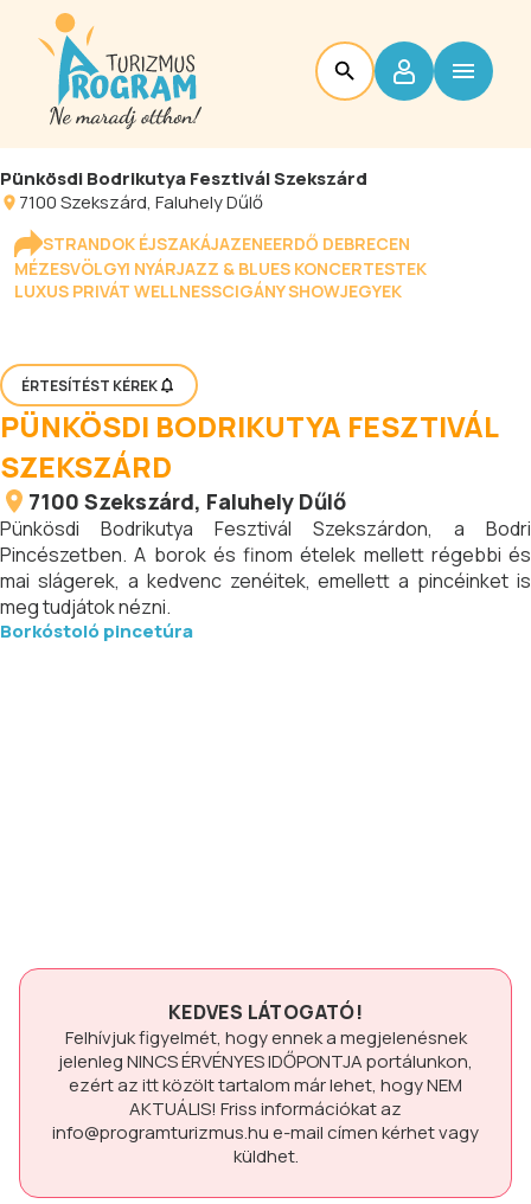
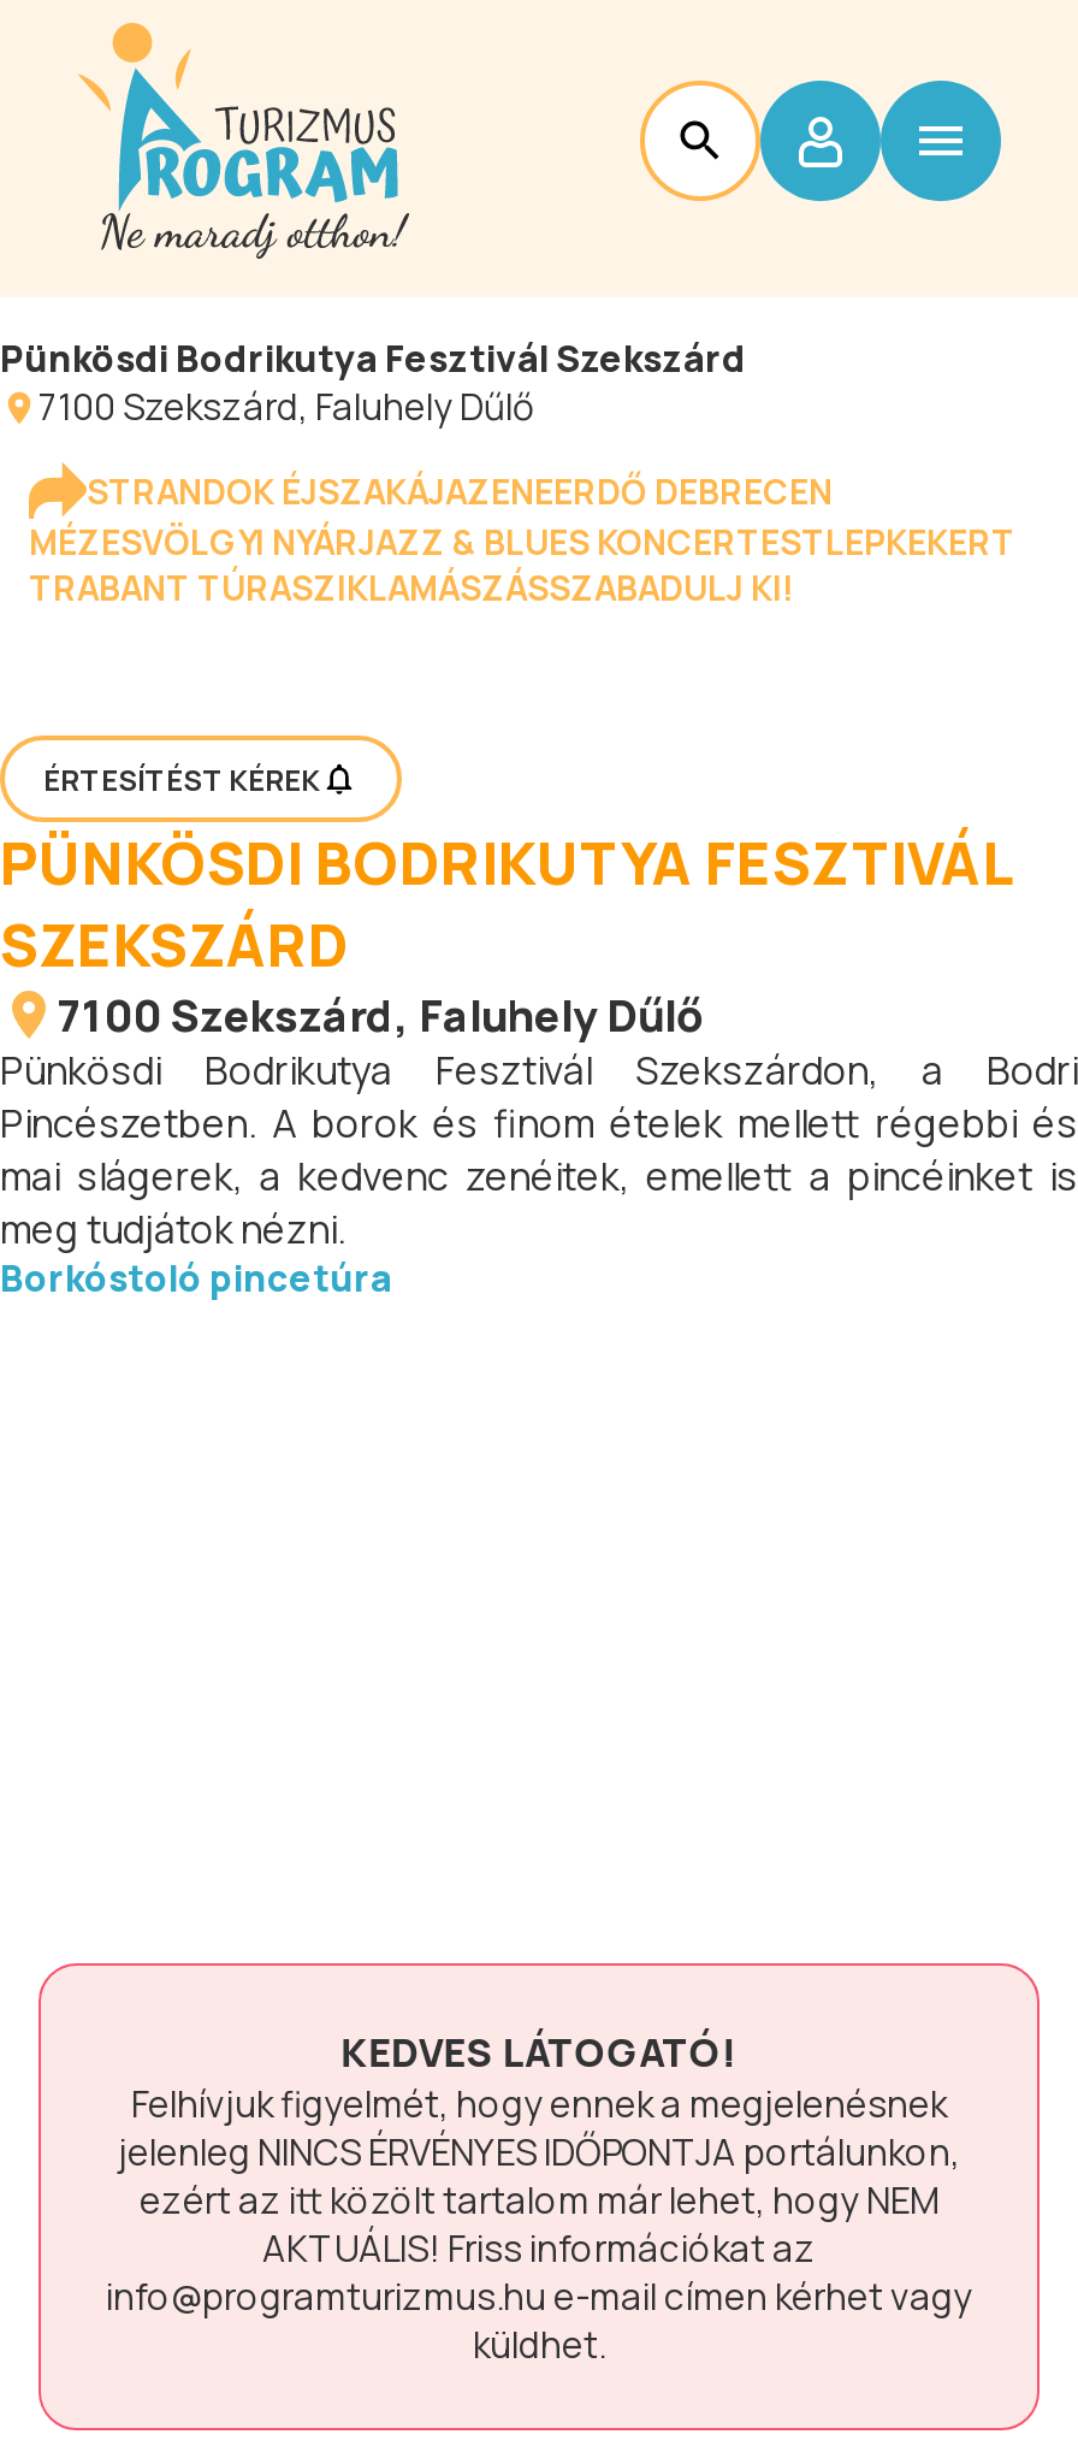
- MÉZESVÖLGYI NYÁRJAZZ & BLUES KONCERTESTEK
- LUXUS PRIVÁT WELLNESSCIGÁNY SHOWJEGYEK
+ MÉZESVÖLGYI NYÁRJAZZ & BLUES KONCERTESTLEPKEKERT
+ TRABANT TÚRASZIKLAMÁSZÁSSZABADULJ KI!
